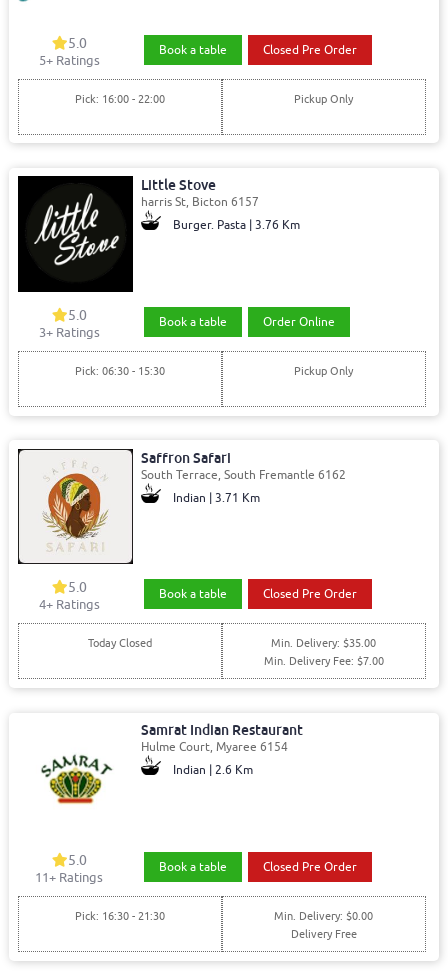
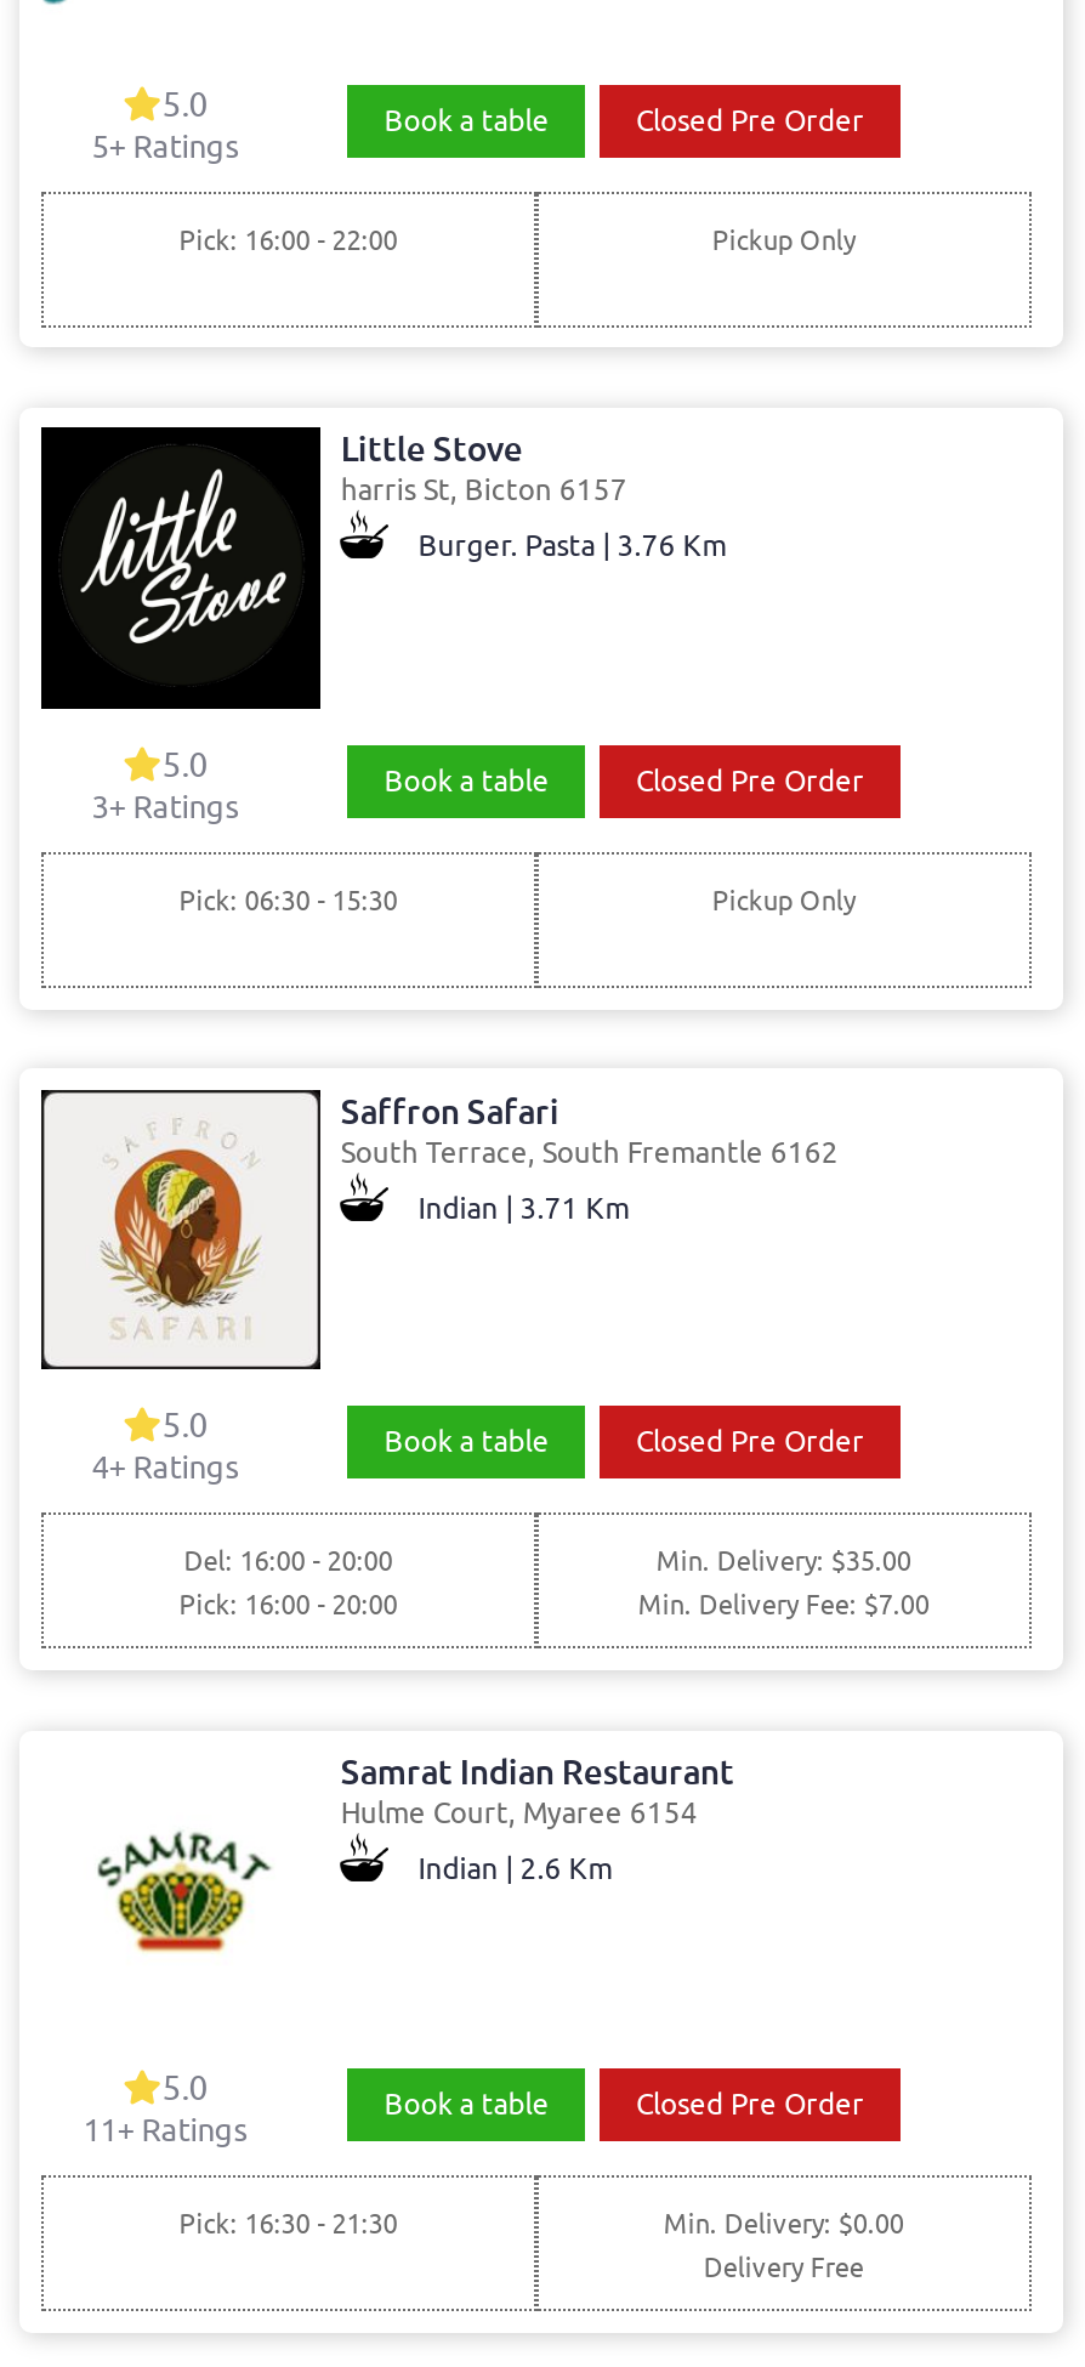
- Order Online
+ Closed Pre Order

- Today Closed
+ Del: 16:00 - 20:00
+ Pick: 16:00 - 20:00
